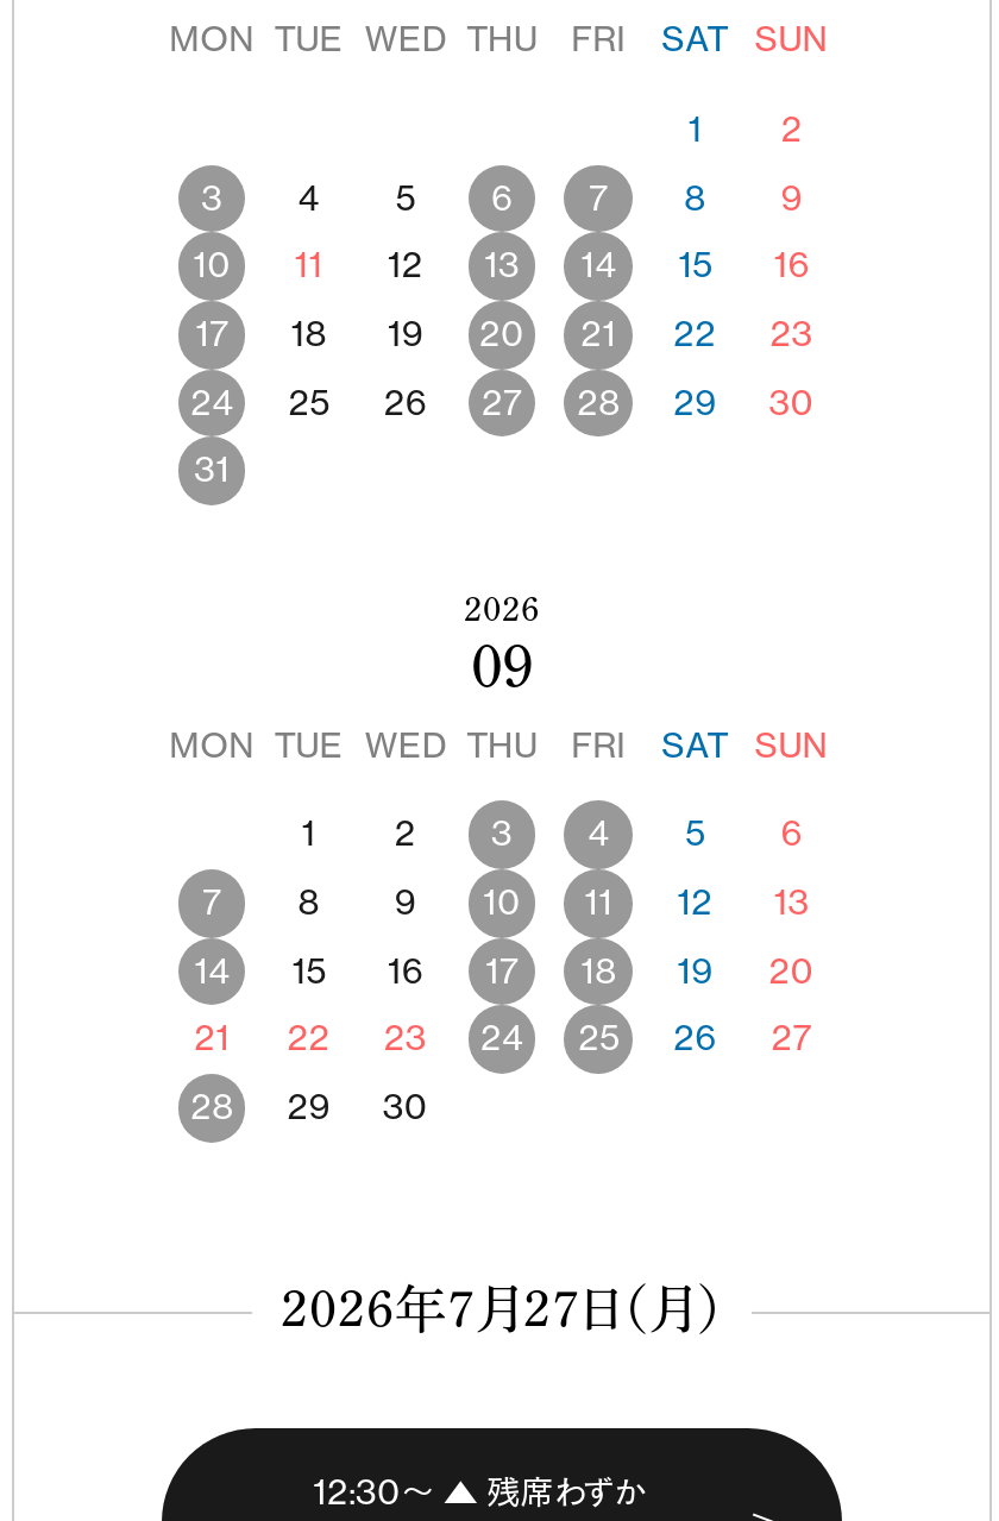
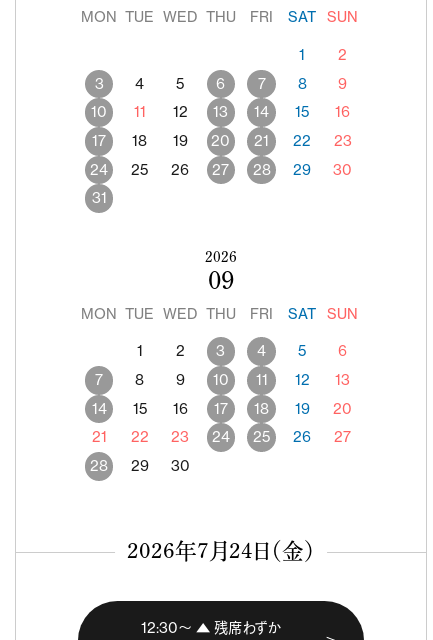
- 2026年7月27日（月）
+ 2026年7月24日（金）
